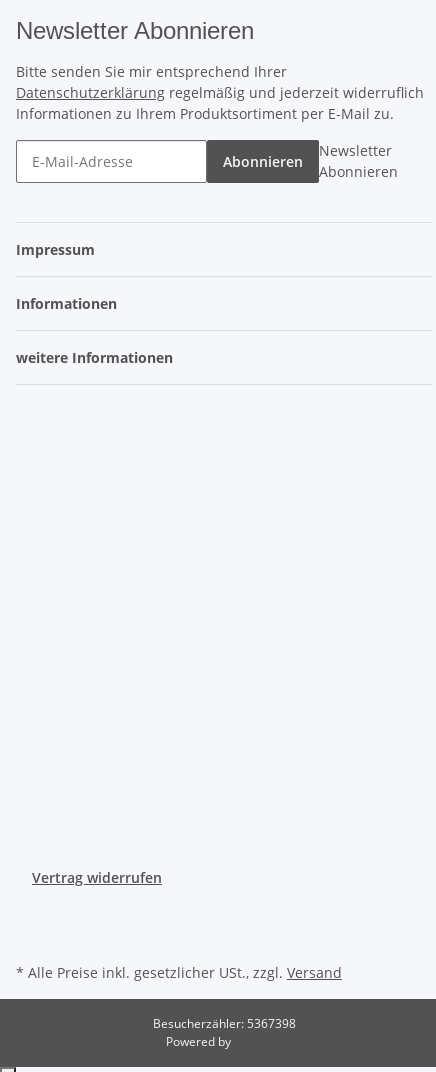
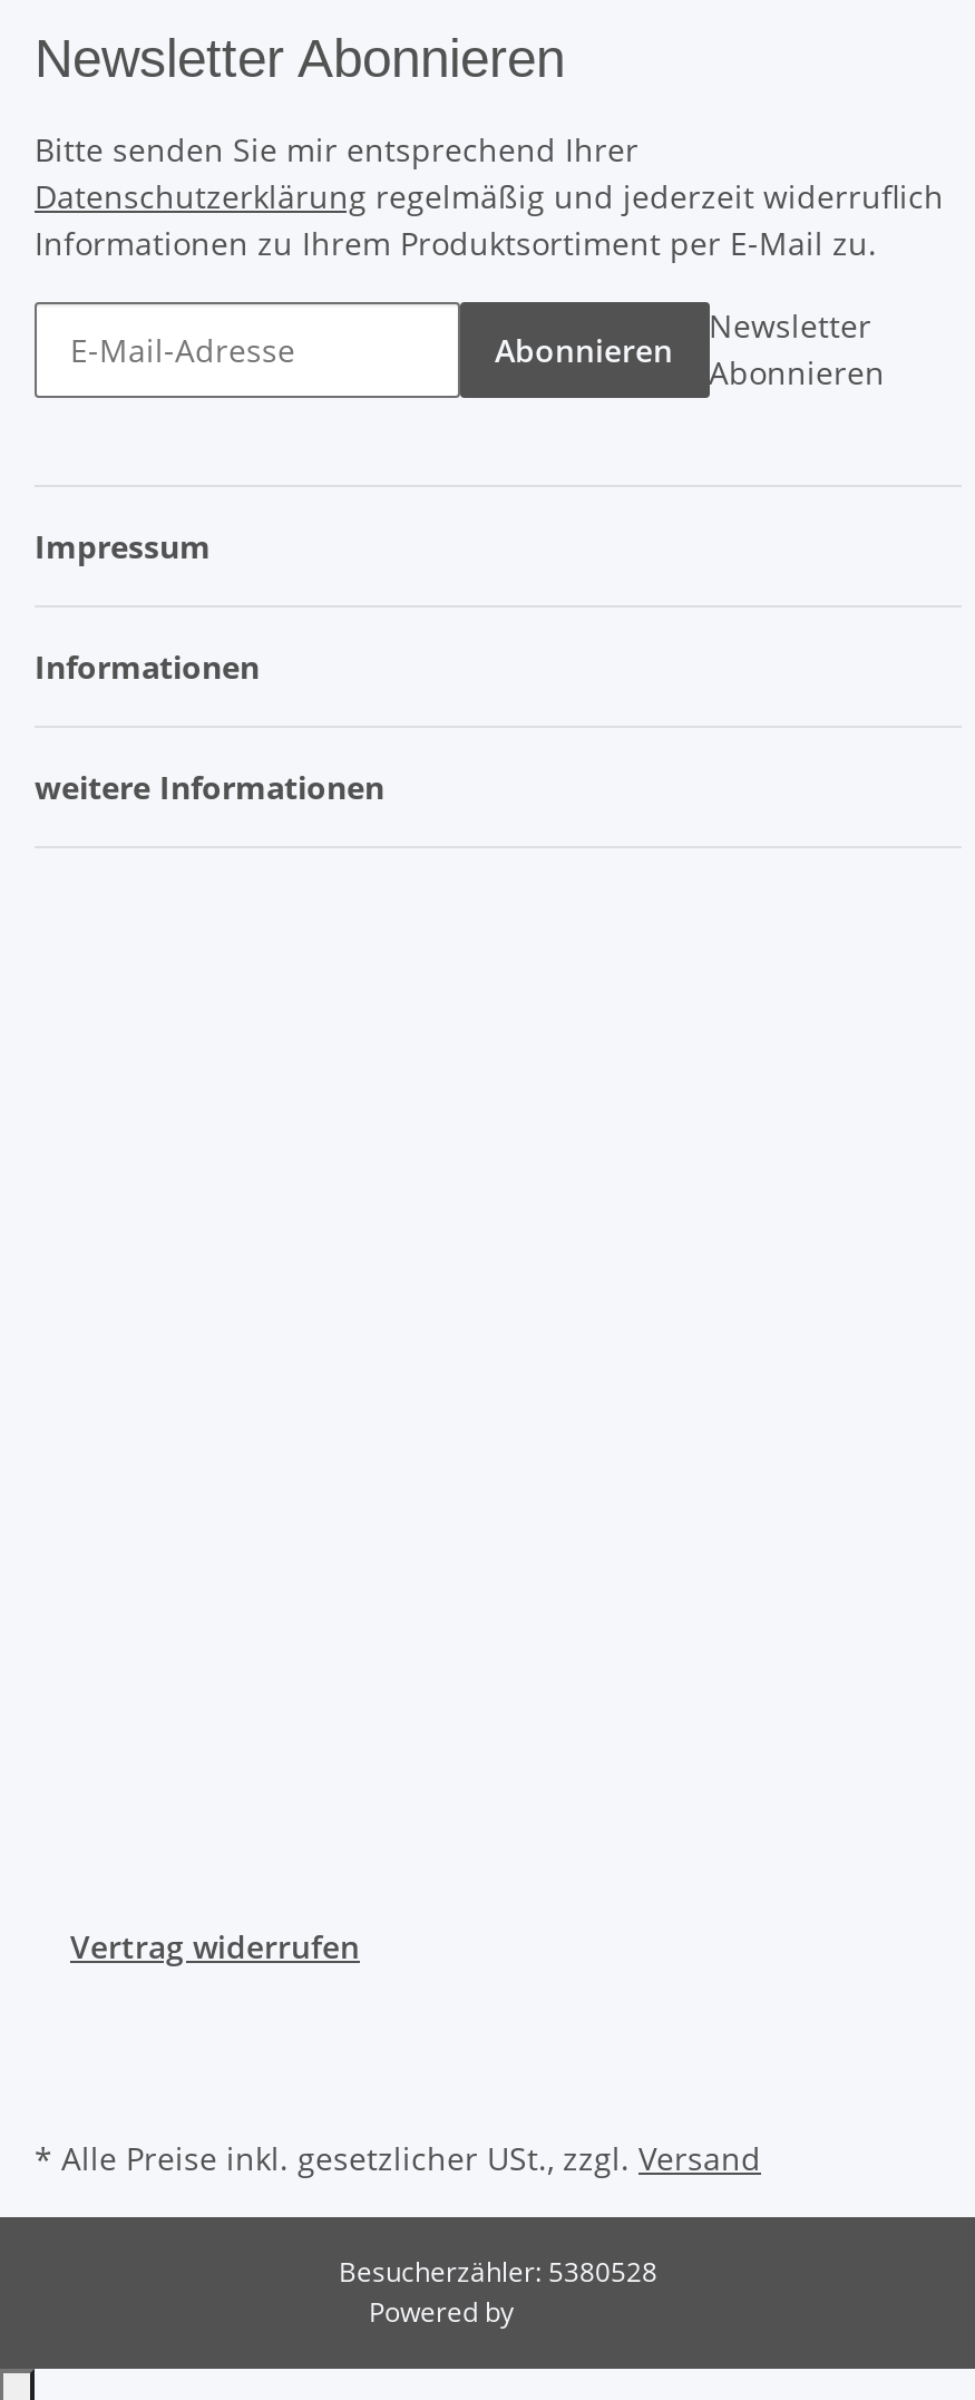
- Besucherzähler: 5367398
+ Besucherzähler: 5380528
